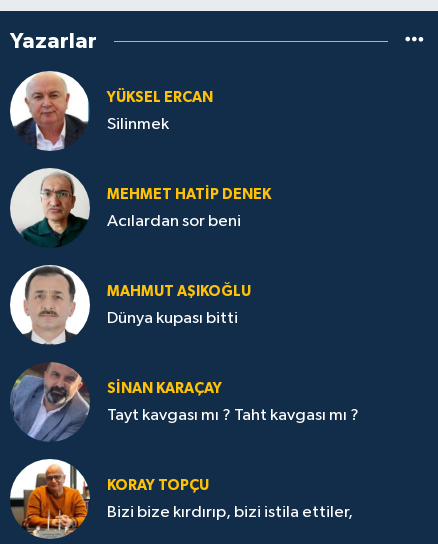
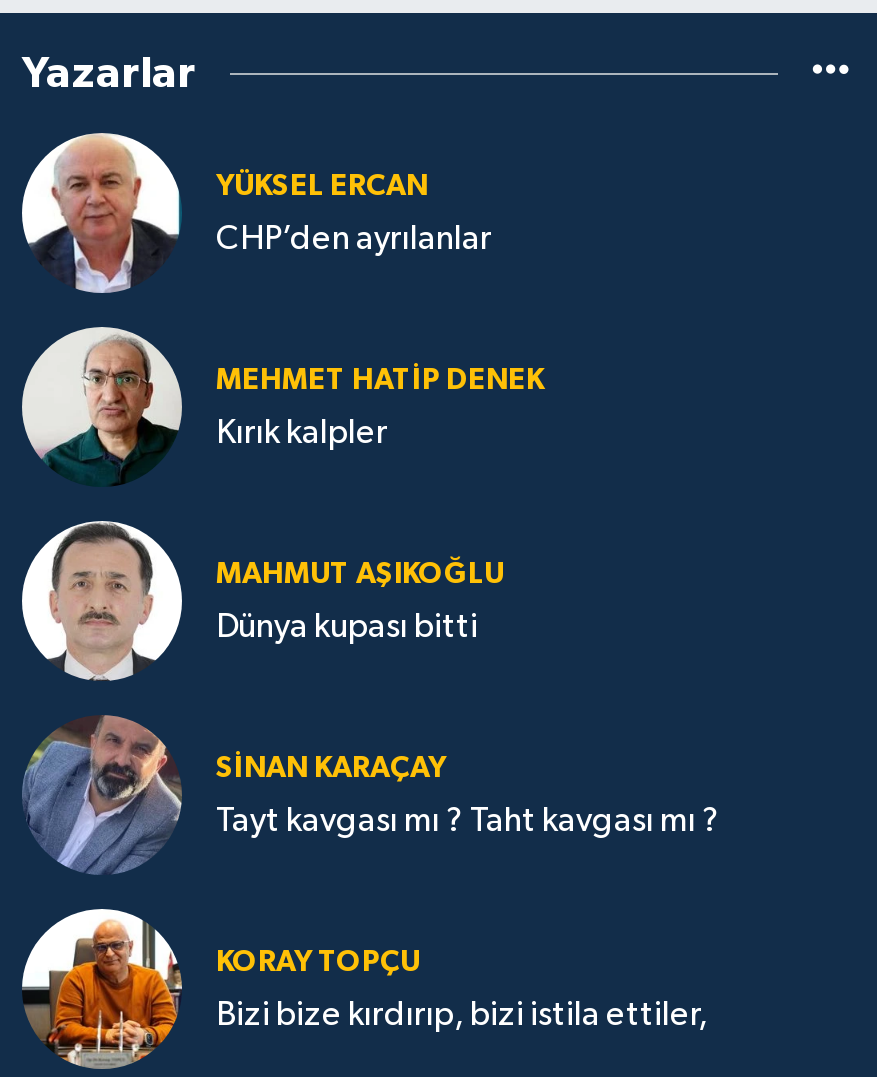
- Silinmek
+ CHP’den ayrılanlar

- Acılardan sor beni
+ Kırık kalpler
